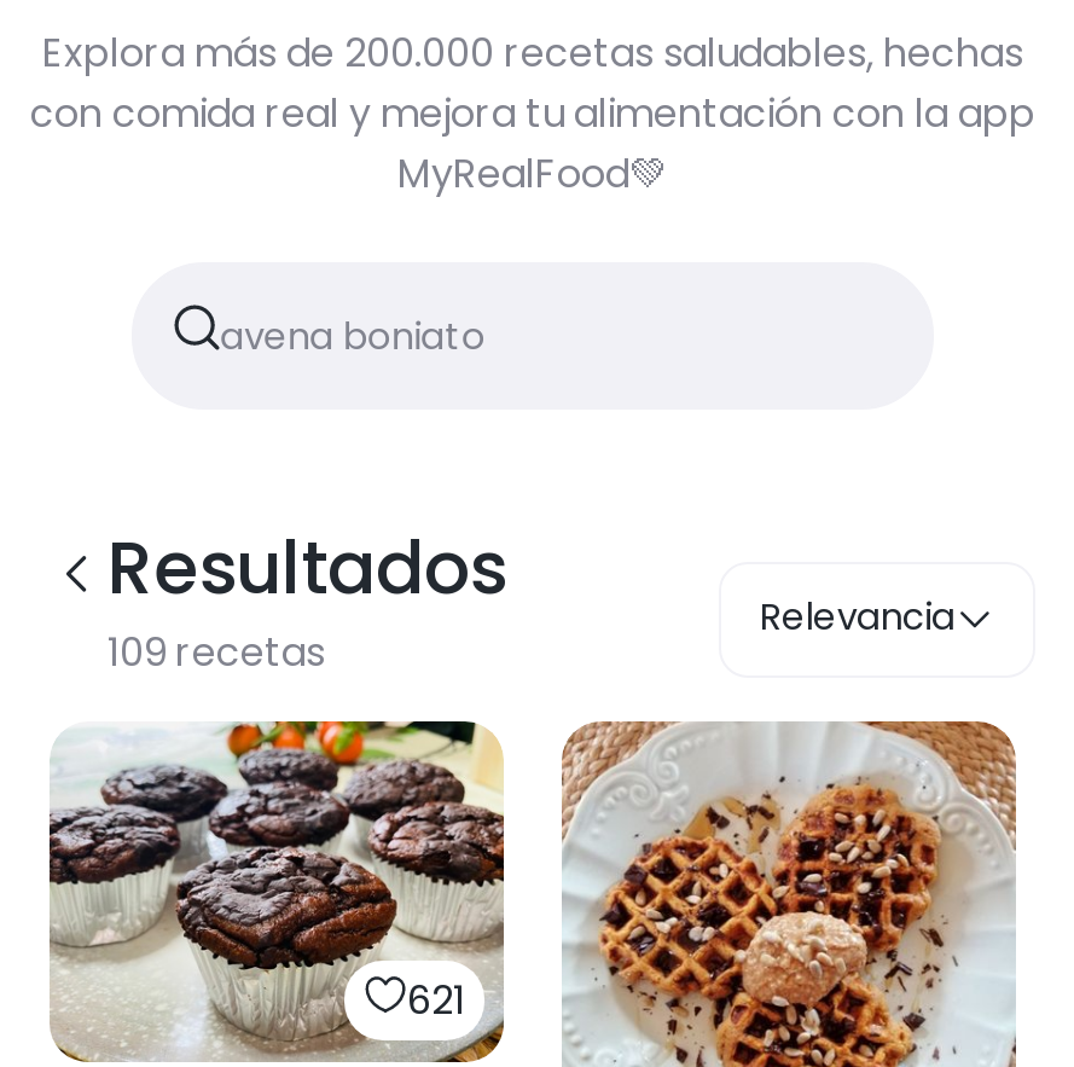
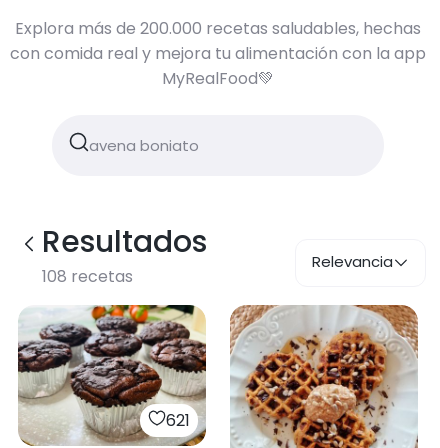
- 109 recetas
+ 108 recetas
